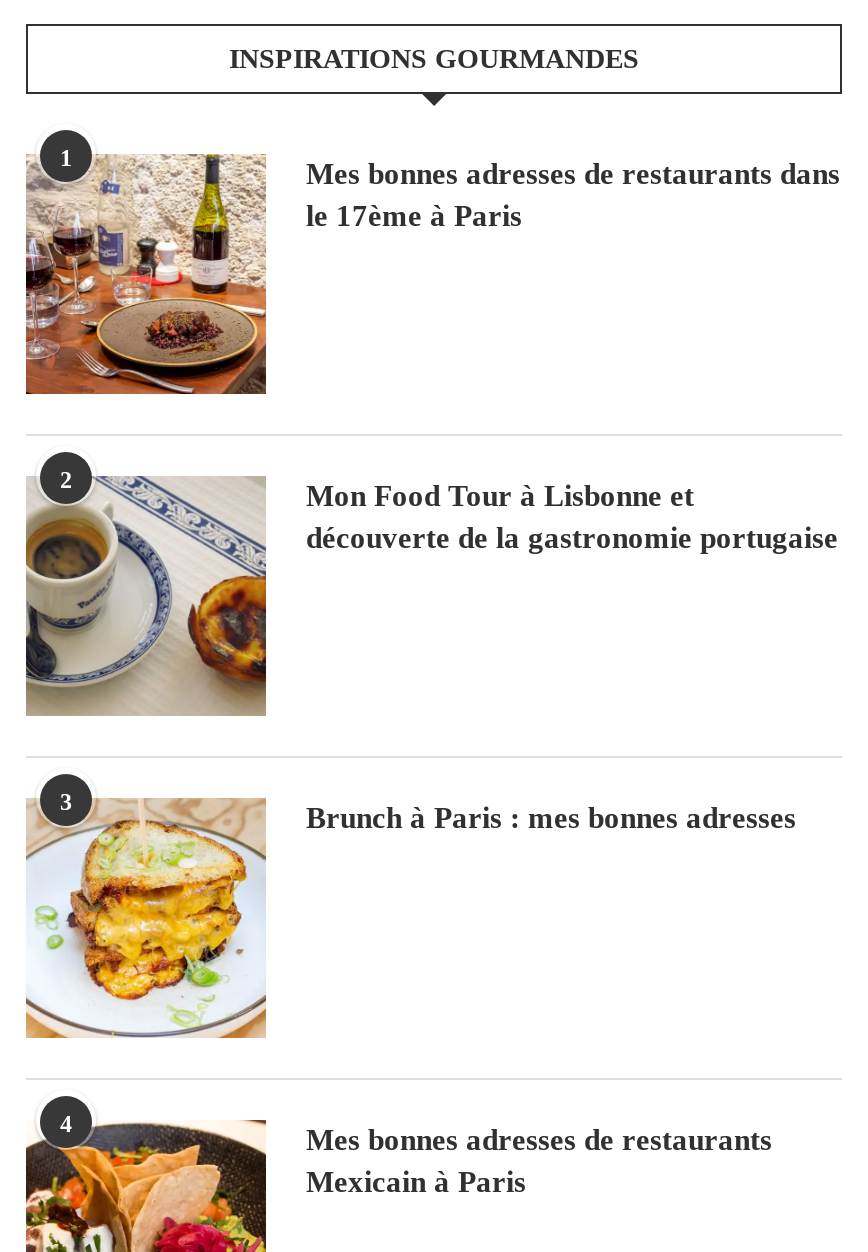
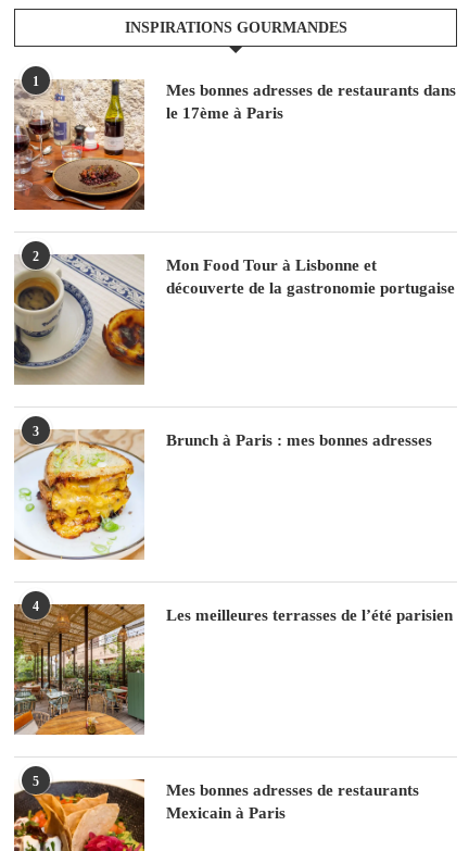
+ [image]
+ Les meilleures terrasses de l’été parisien

+ 5
